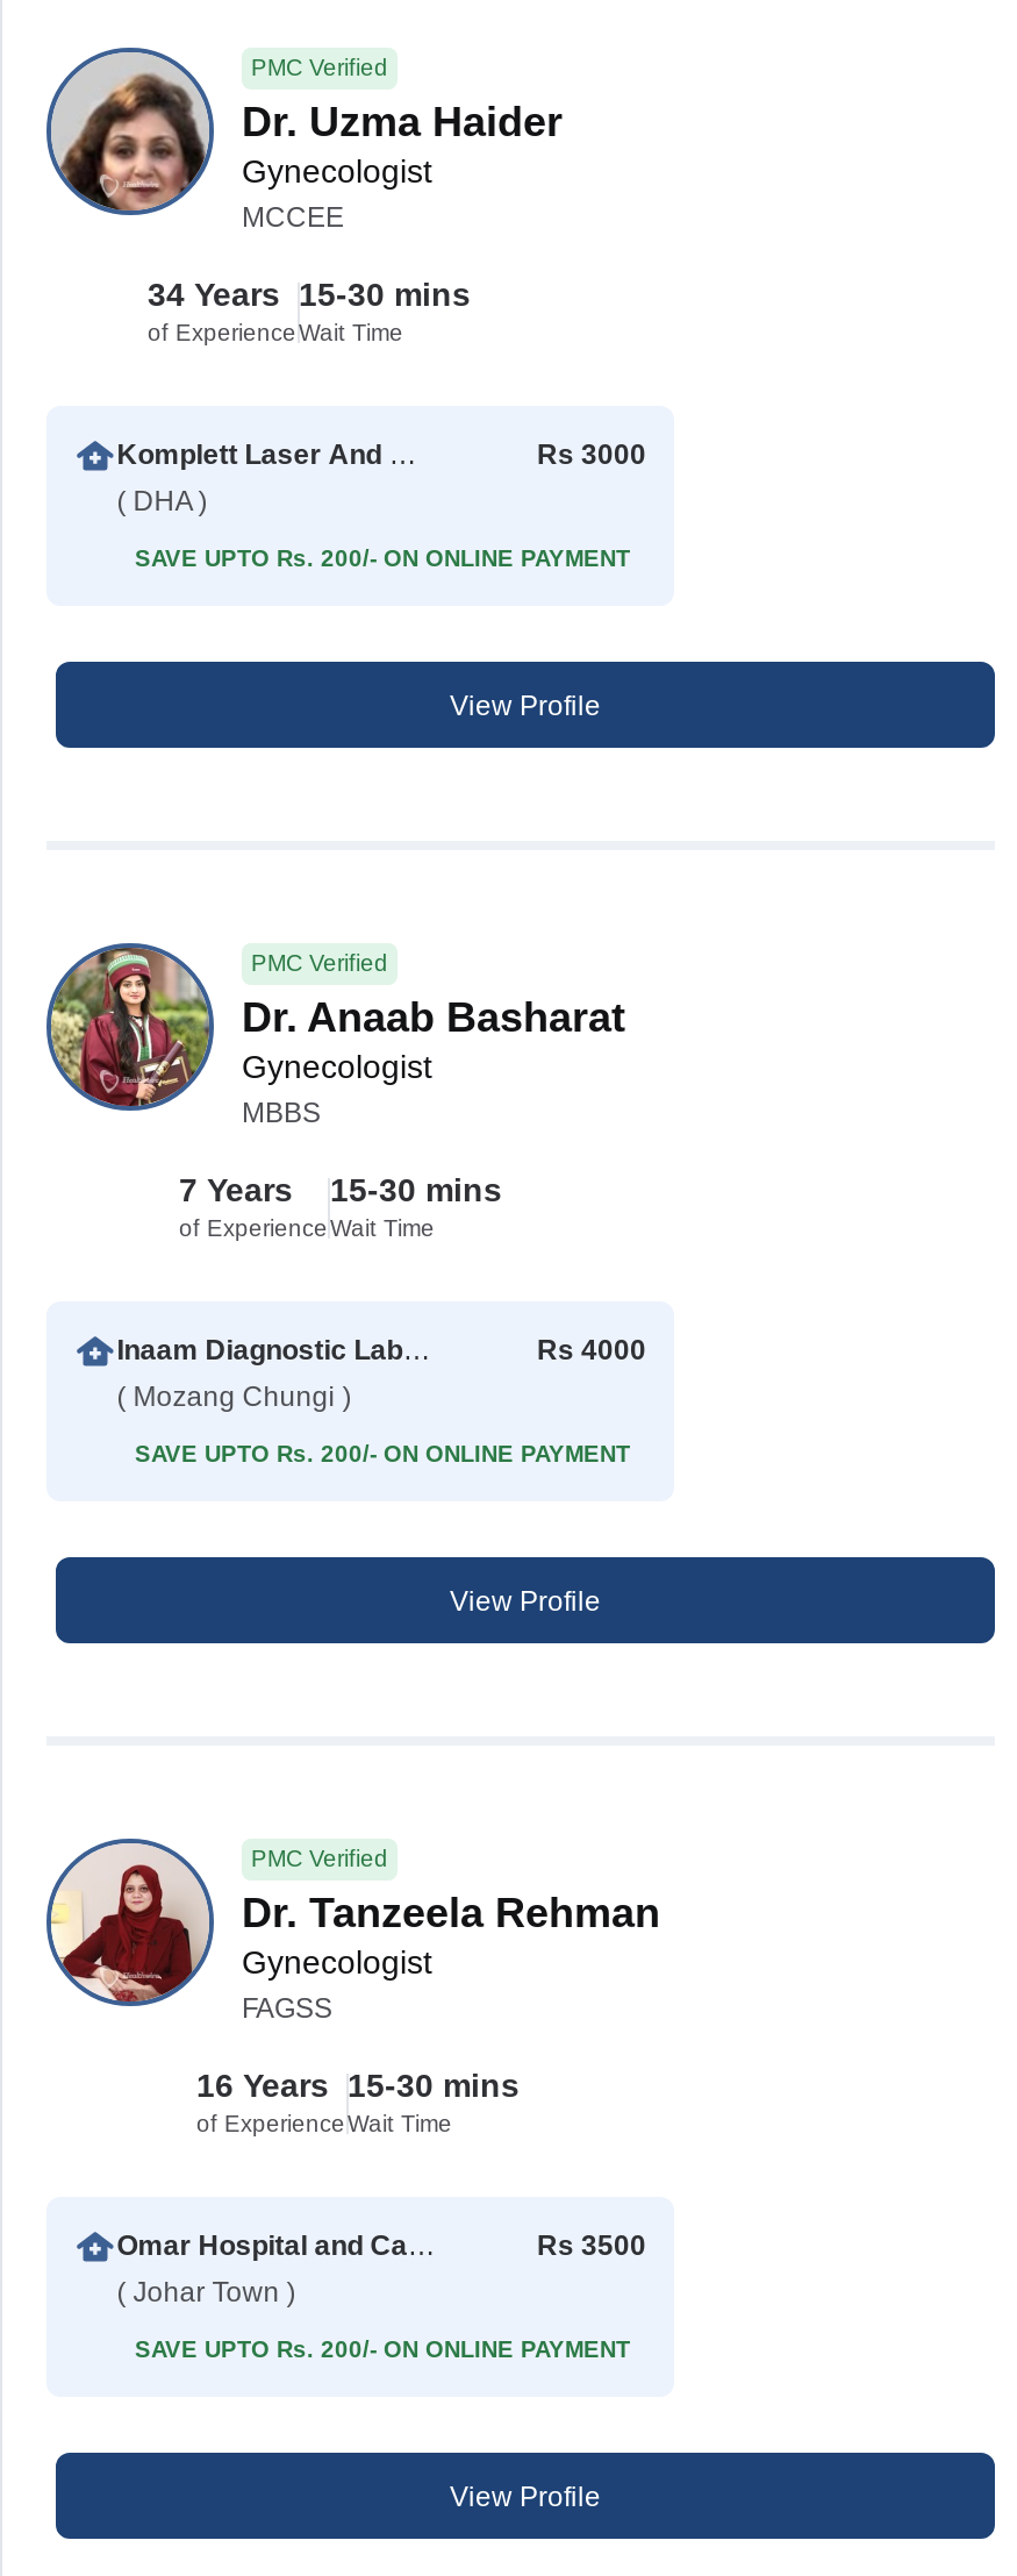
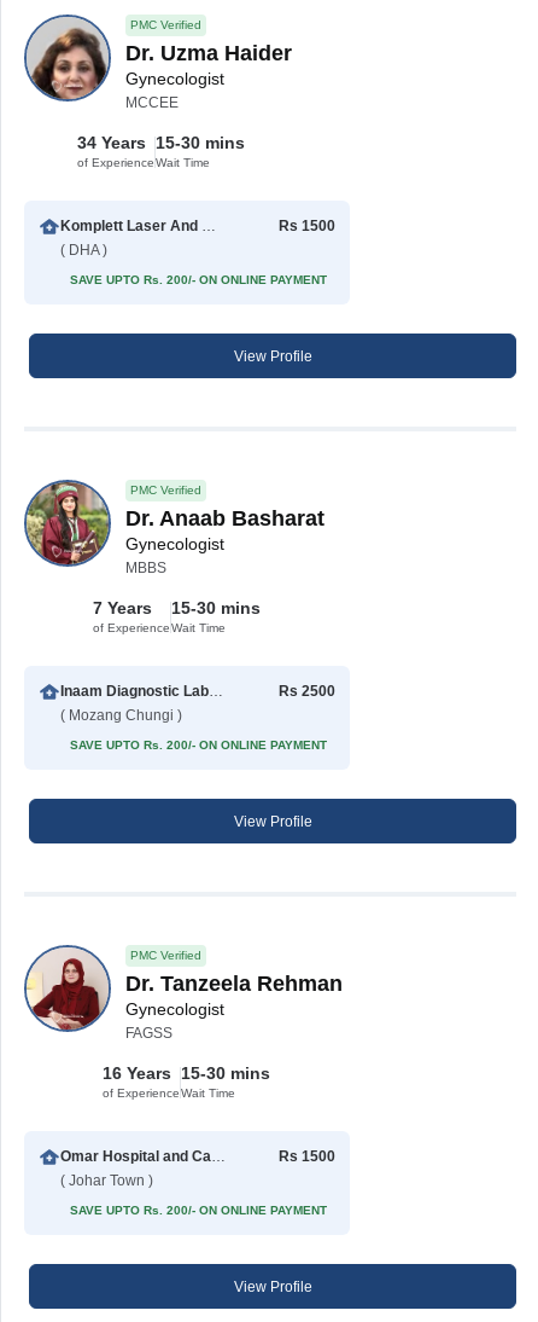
- Rs 3000
+ Rs 1500

- Rs 4000
+ Rs 2500

- Rs 3500
+ Rs 1500
